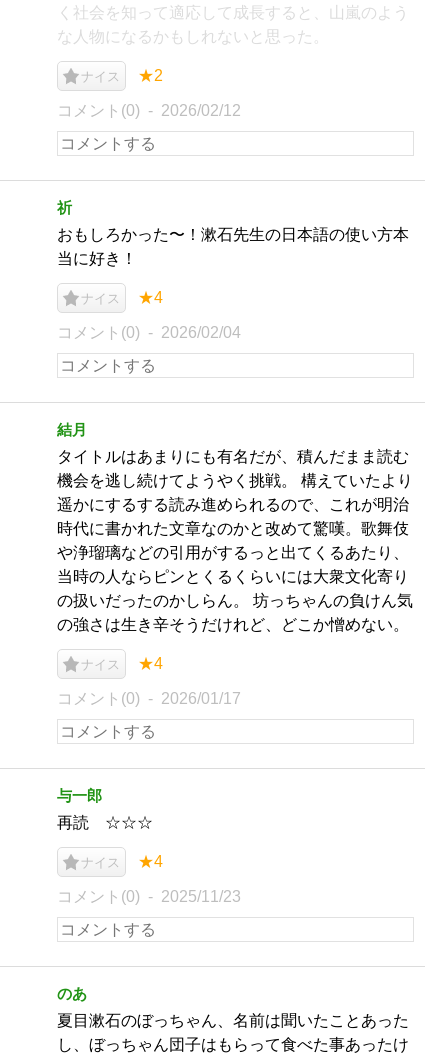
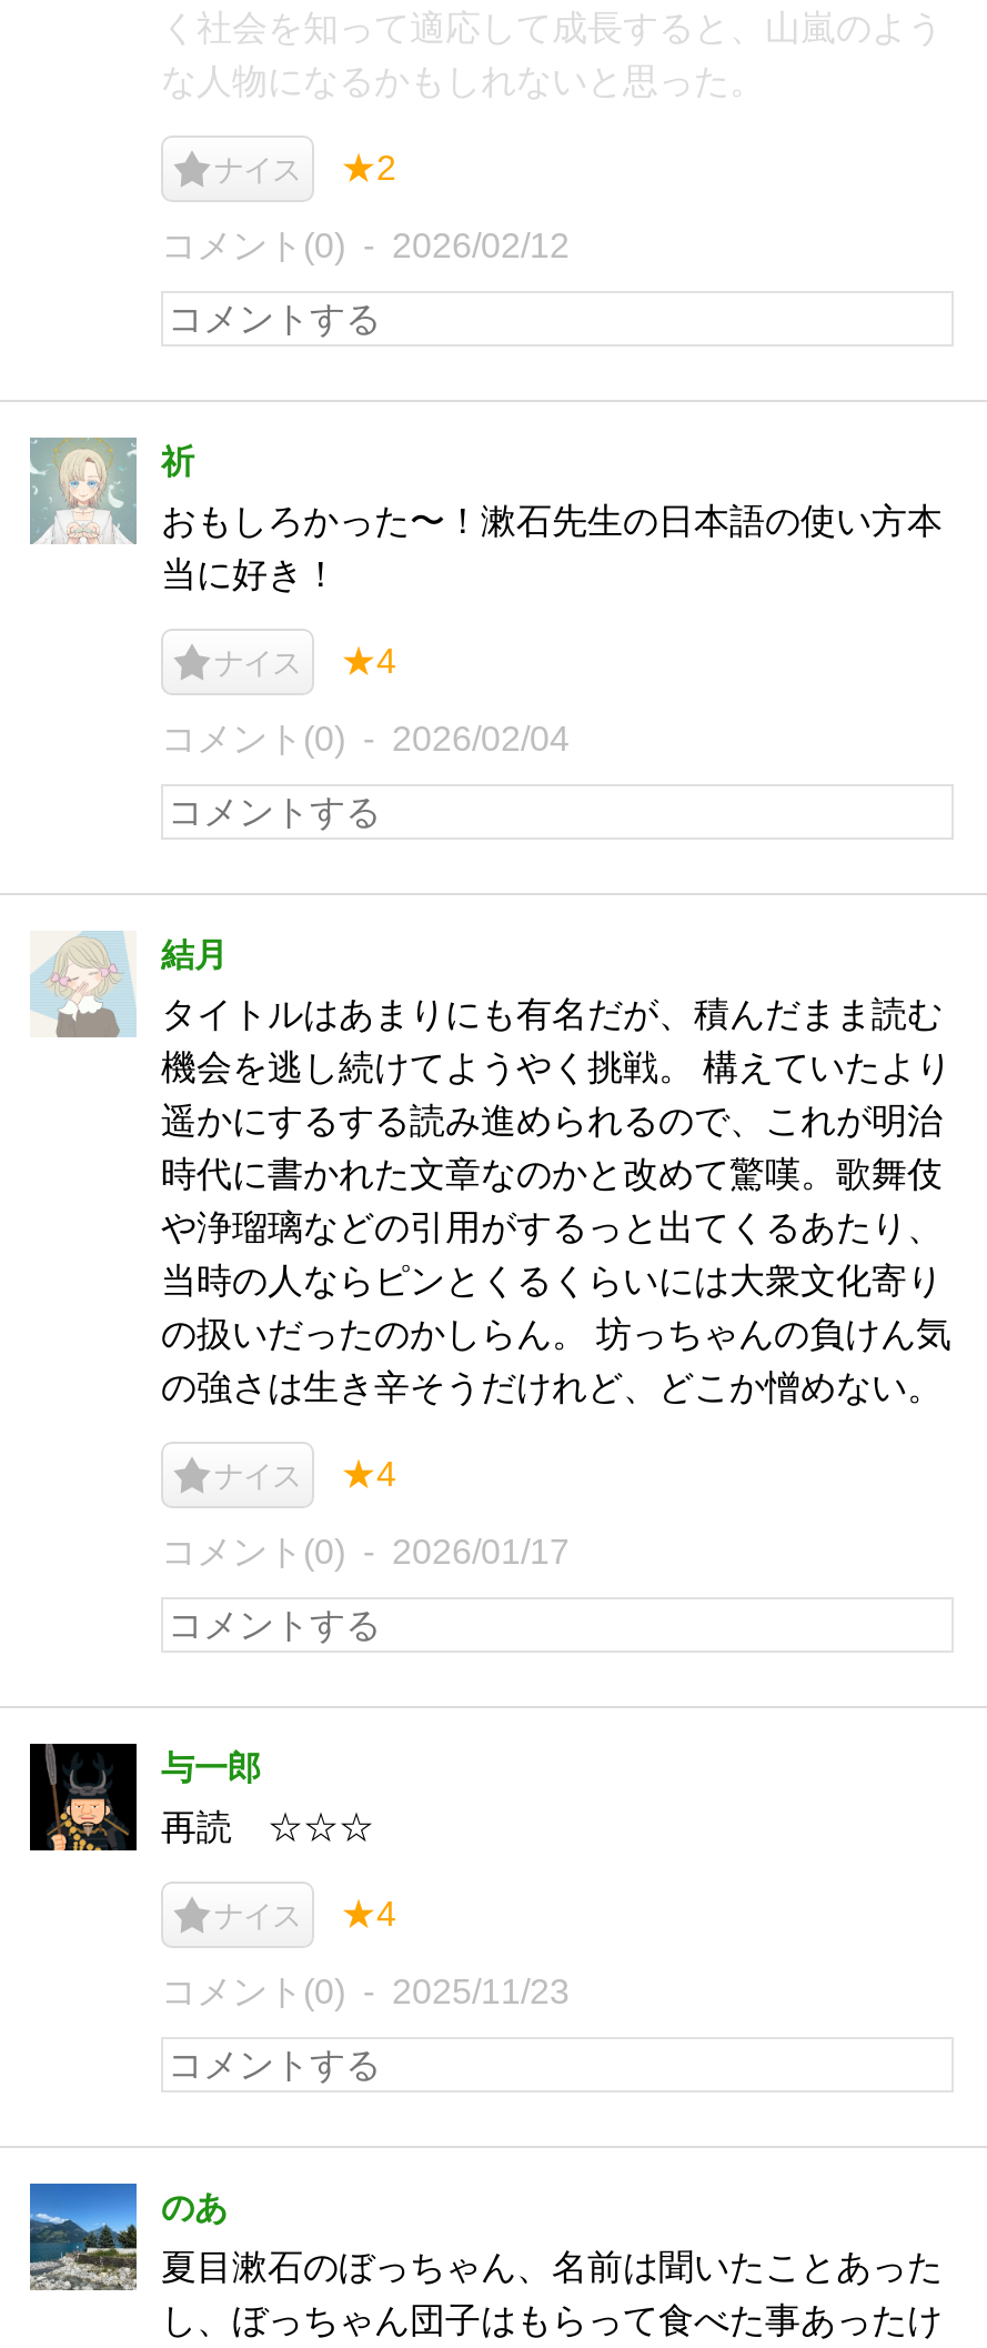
+ [image]

+ [image]

+ [image]

+ [image]
